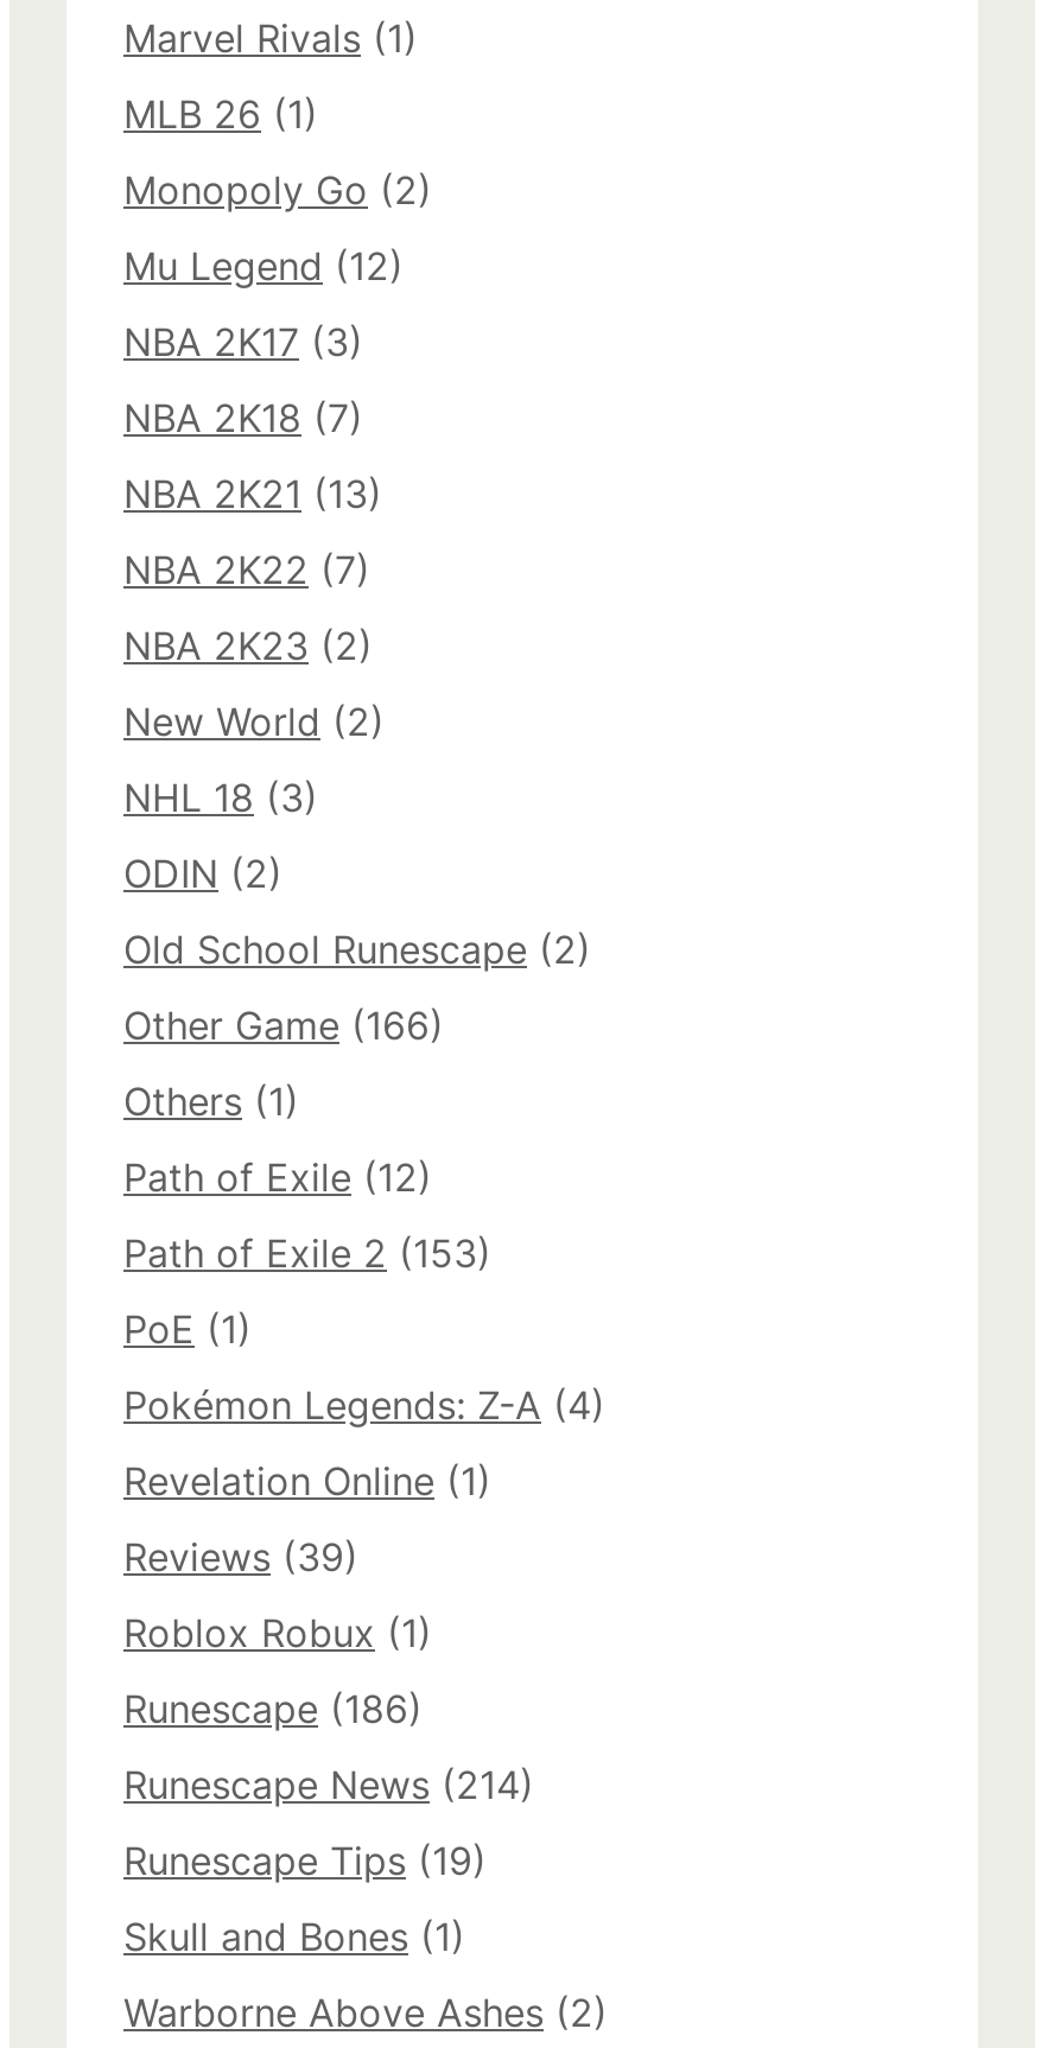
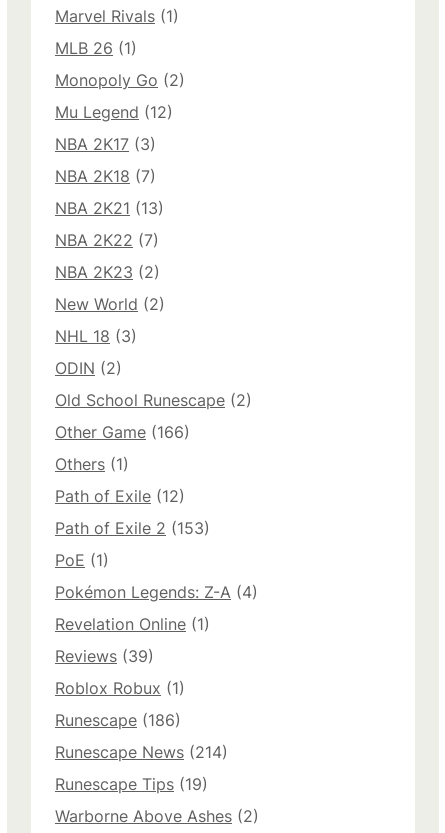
- Skull and Bones (1)
